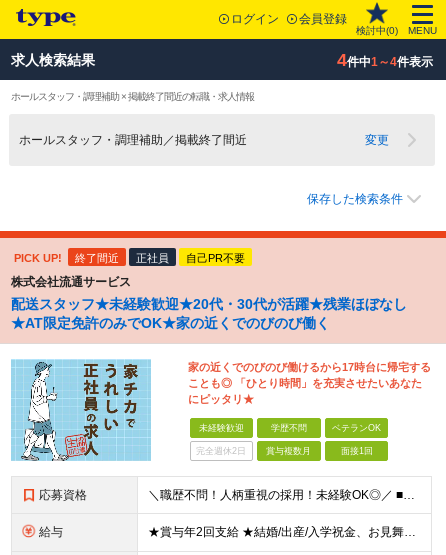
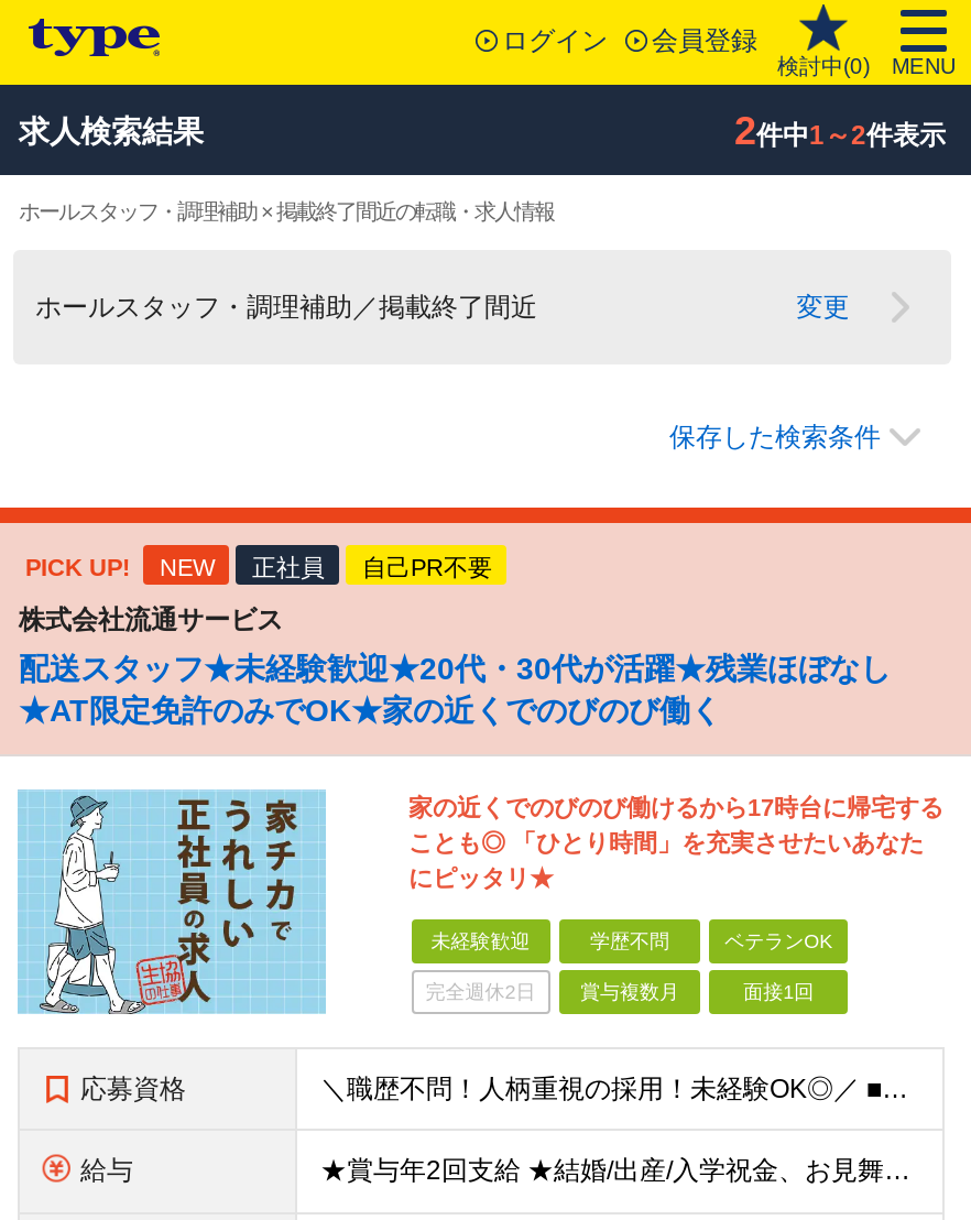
- 4件中1～4件表示
+ 2件中1～2件表示

- 終了間近
+ NEW
